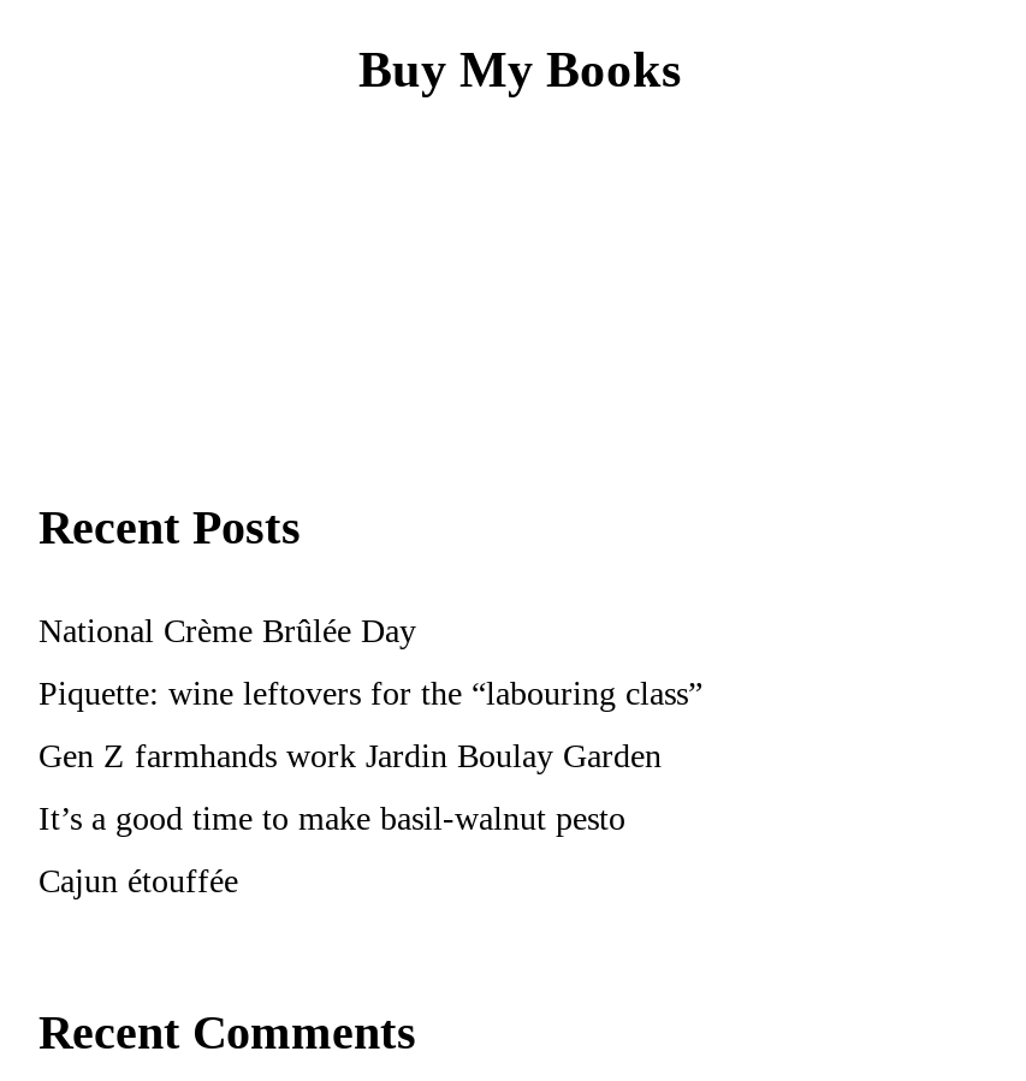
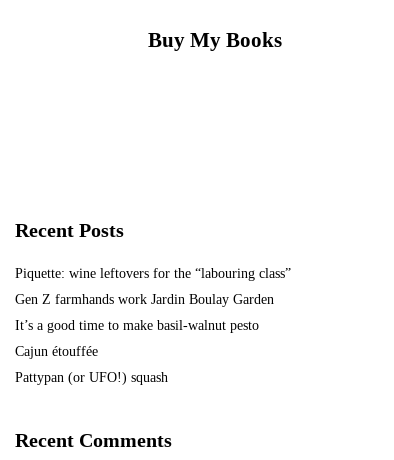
- National Crème Brûlée Day

moved up: Piquette: wine leftovers for the “labouring class” | Gen Z farmhands work Jardin Boulay Garden | It’s a good time to make basil-walnut pesto | Cajun étouffée

+ Pattypan (or UFO!) squash
